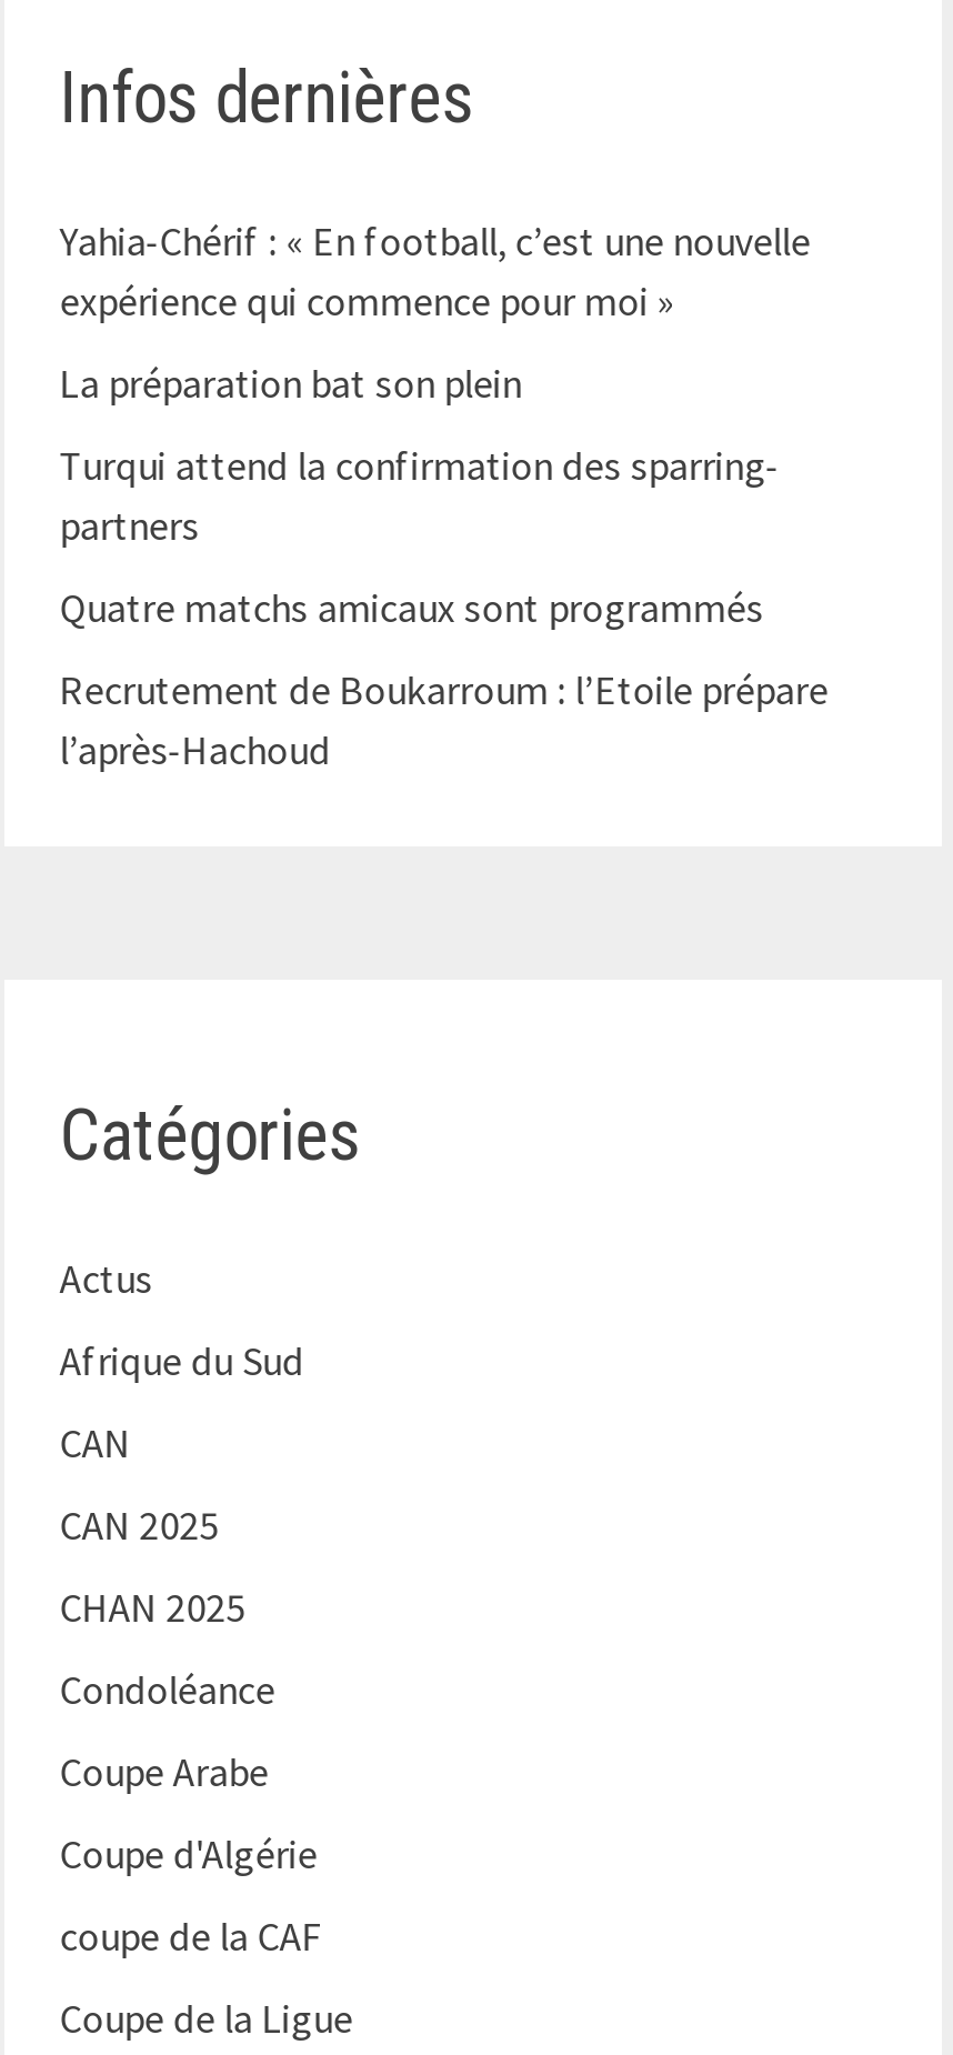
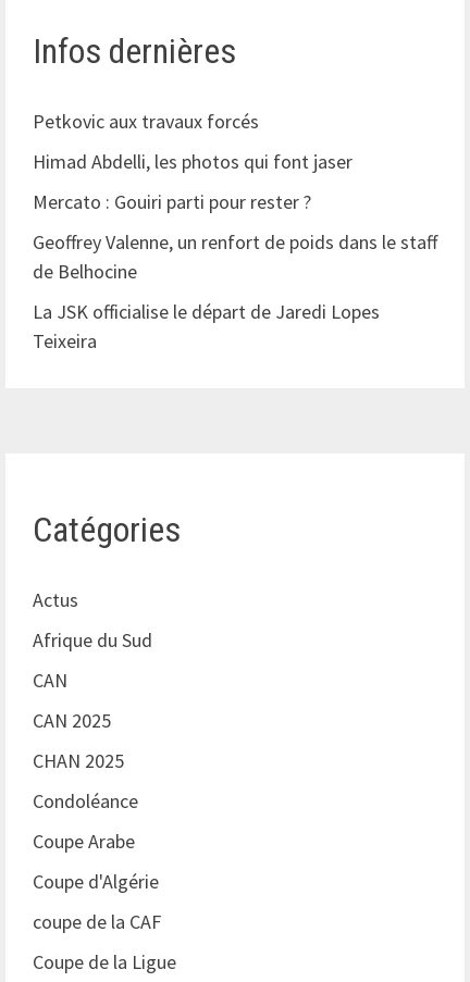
- Yahia-Chérif : « En football, c’est une nouvelle
- expérience qui commence pour moi »
+ Petkovic aux travaux forcés

- La préparation bat son plein
+ Himad Abdelli, les photos qui font jaser

- Turqui attend la confirmation des sparring-
- partners
+ Mercato : Gouiri parti pour rester ?

- Quatre matchs amicaux sont programmés
+ Geoffrey Valenne, un renfort de poids dans le staff
+ de Belhocine

- Recrutement de Boukarroum : l’Etoile prépare
- l’après-Hachoud
+ La JSK officialise le départ de Jaredi Lopes
+ Teixeira
